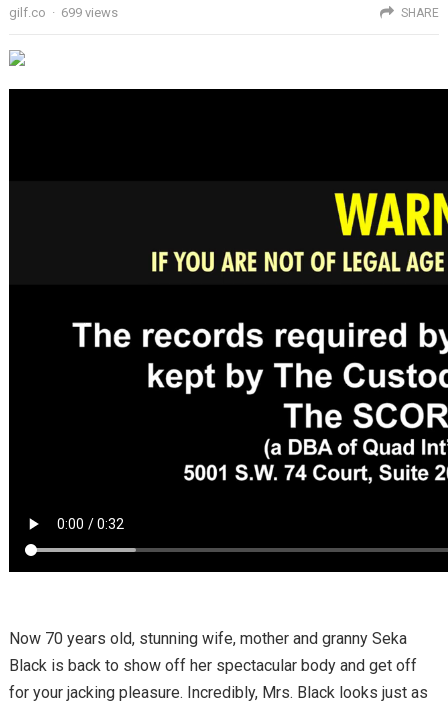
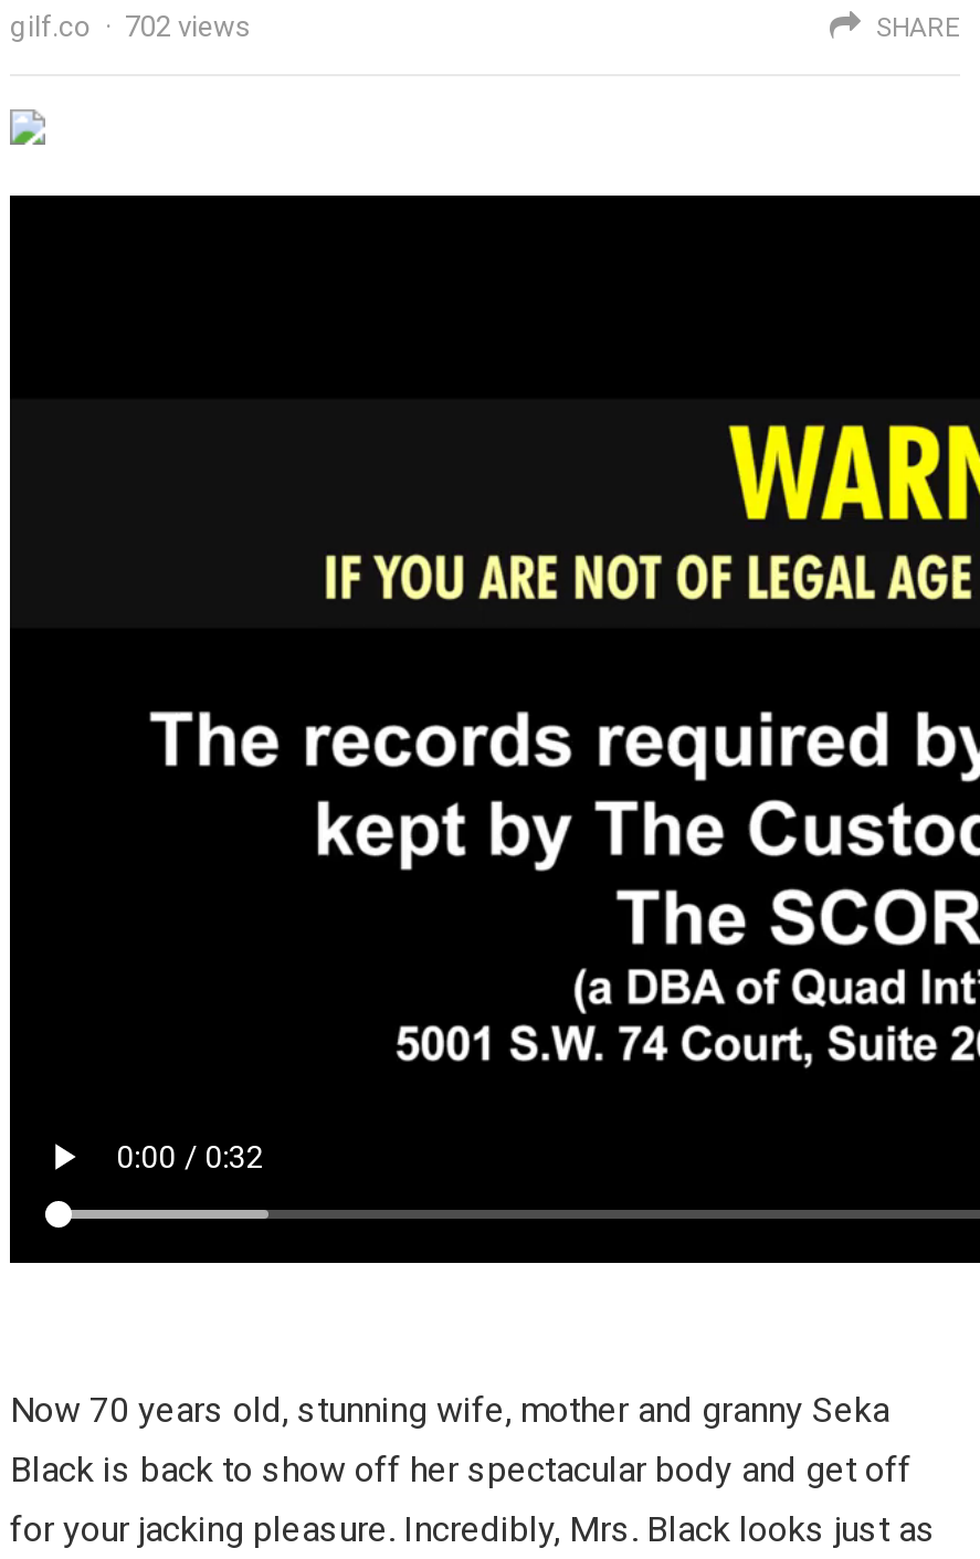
- gilf.co · 699 views
+ gilf.co · 702 views
